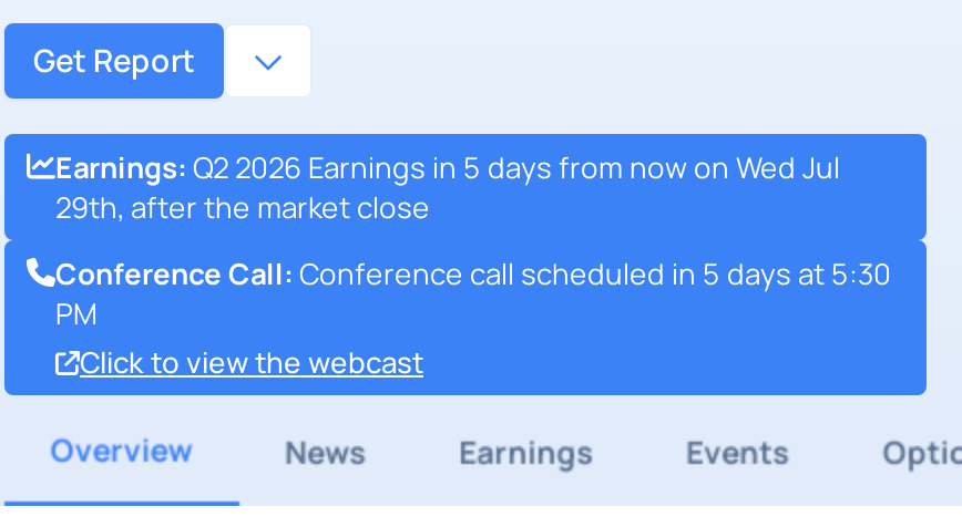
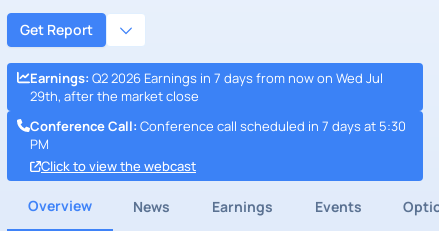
- Earnings: Q2 2026 Earnings in 5 days from now on Wed Jul
+ Earnings: Q2 2026 Earnings in 7 days from now on Wed Jul

- Conference Call: Conference call scheduled in 5 days at 5:30
+ Conference Call: Conference call scheduled in 7 days at 5:30
